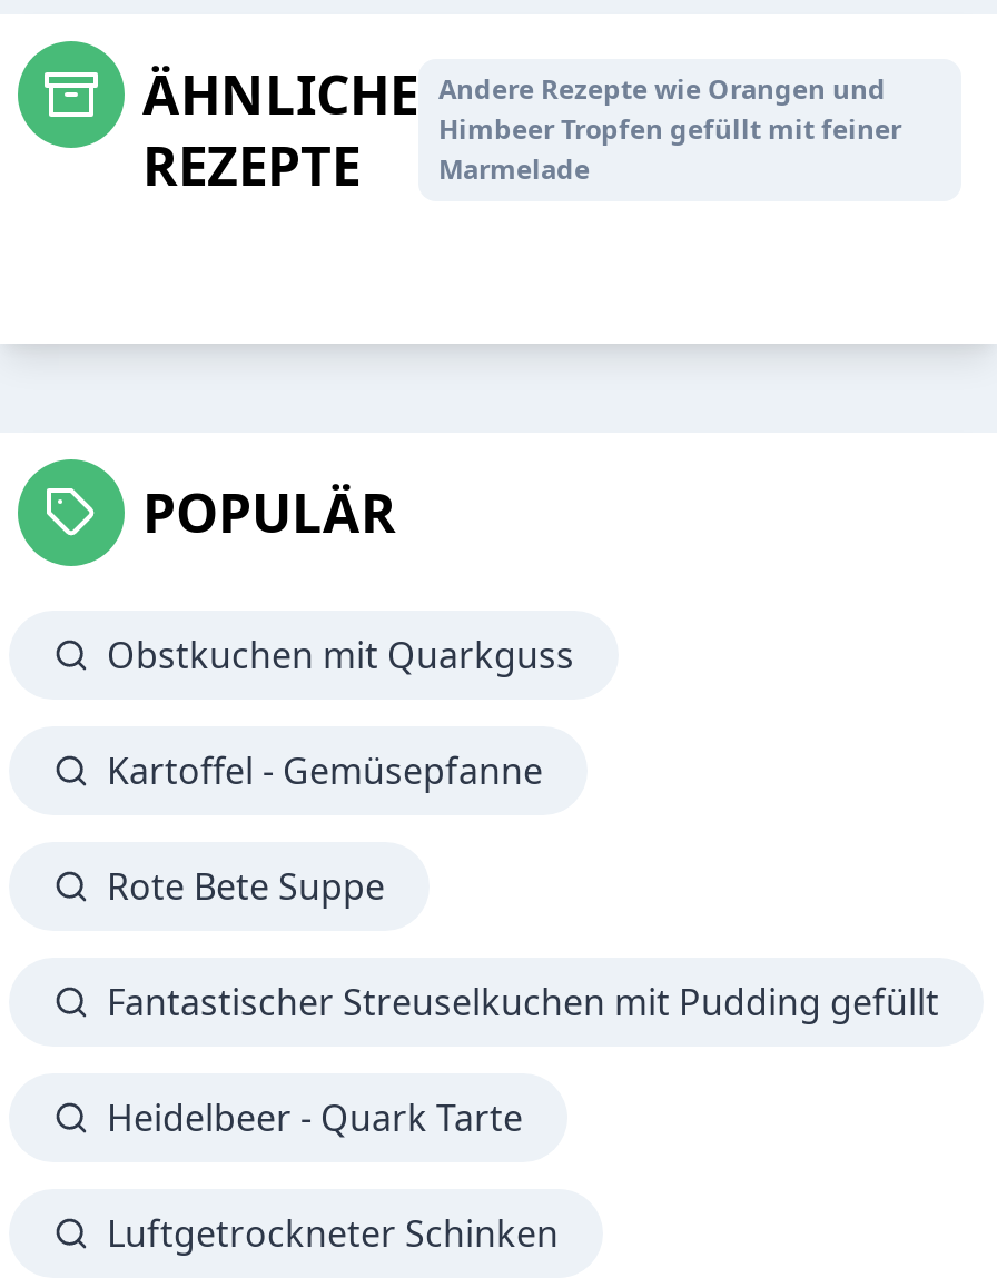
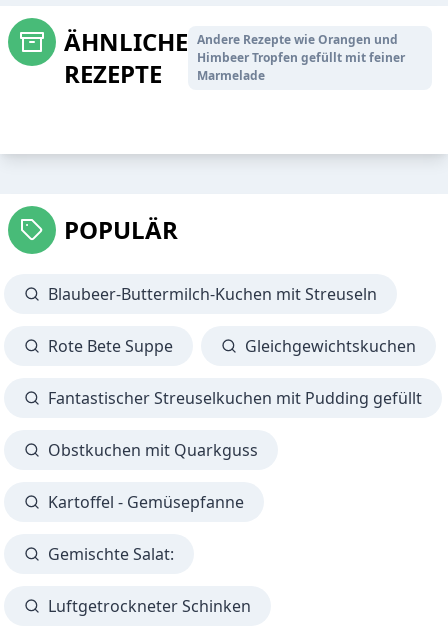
+ Blaubeer-Buttermilch-Kuchen mit Streuseln
+ Gleichgewichtskuchen

moved down: Obstkuchen mit Quarkguss | Kartoffel - Gemüsepfanne

moved up: Rote Bete Suppe

moved up: Fantastischer Streuselkuchen mit Pudding gefüllt

- Heidelbeer - Quark Tarte
+ Gemischte Salat:
